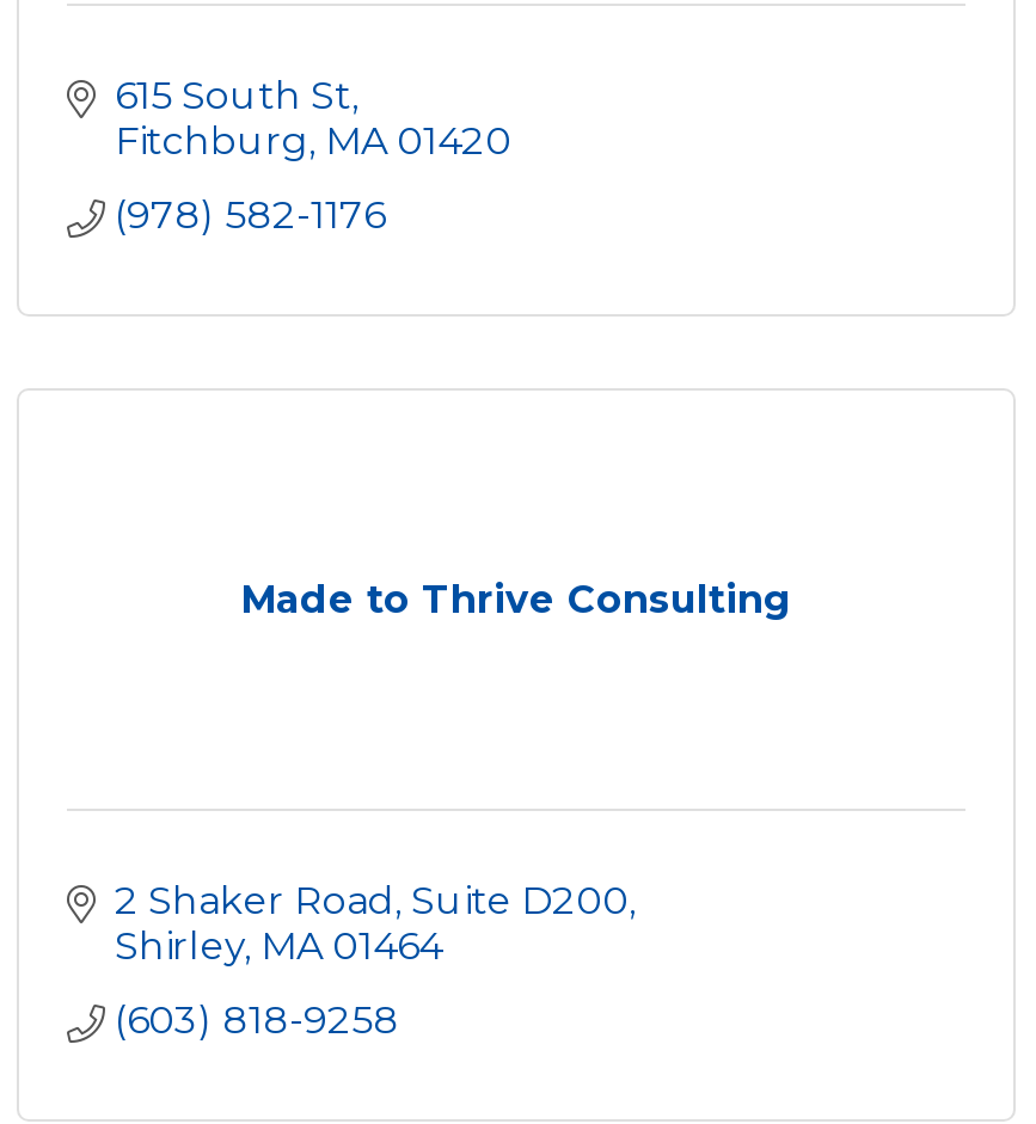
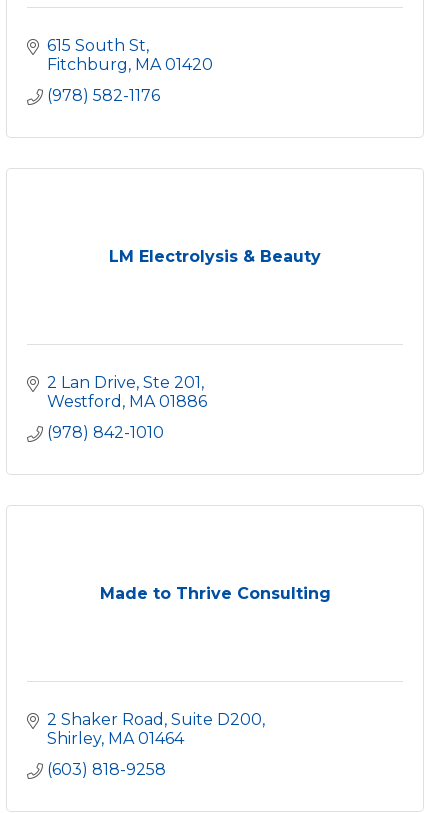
+ 2 Lan Drive, Ste 201
+ Westford MA 01886
+ (978) 842-1010

+ LM Electrolysis & Beauty
